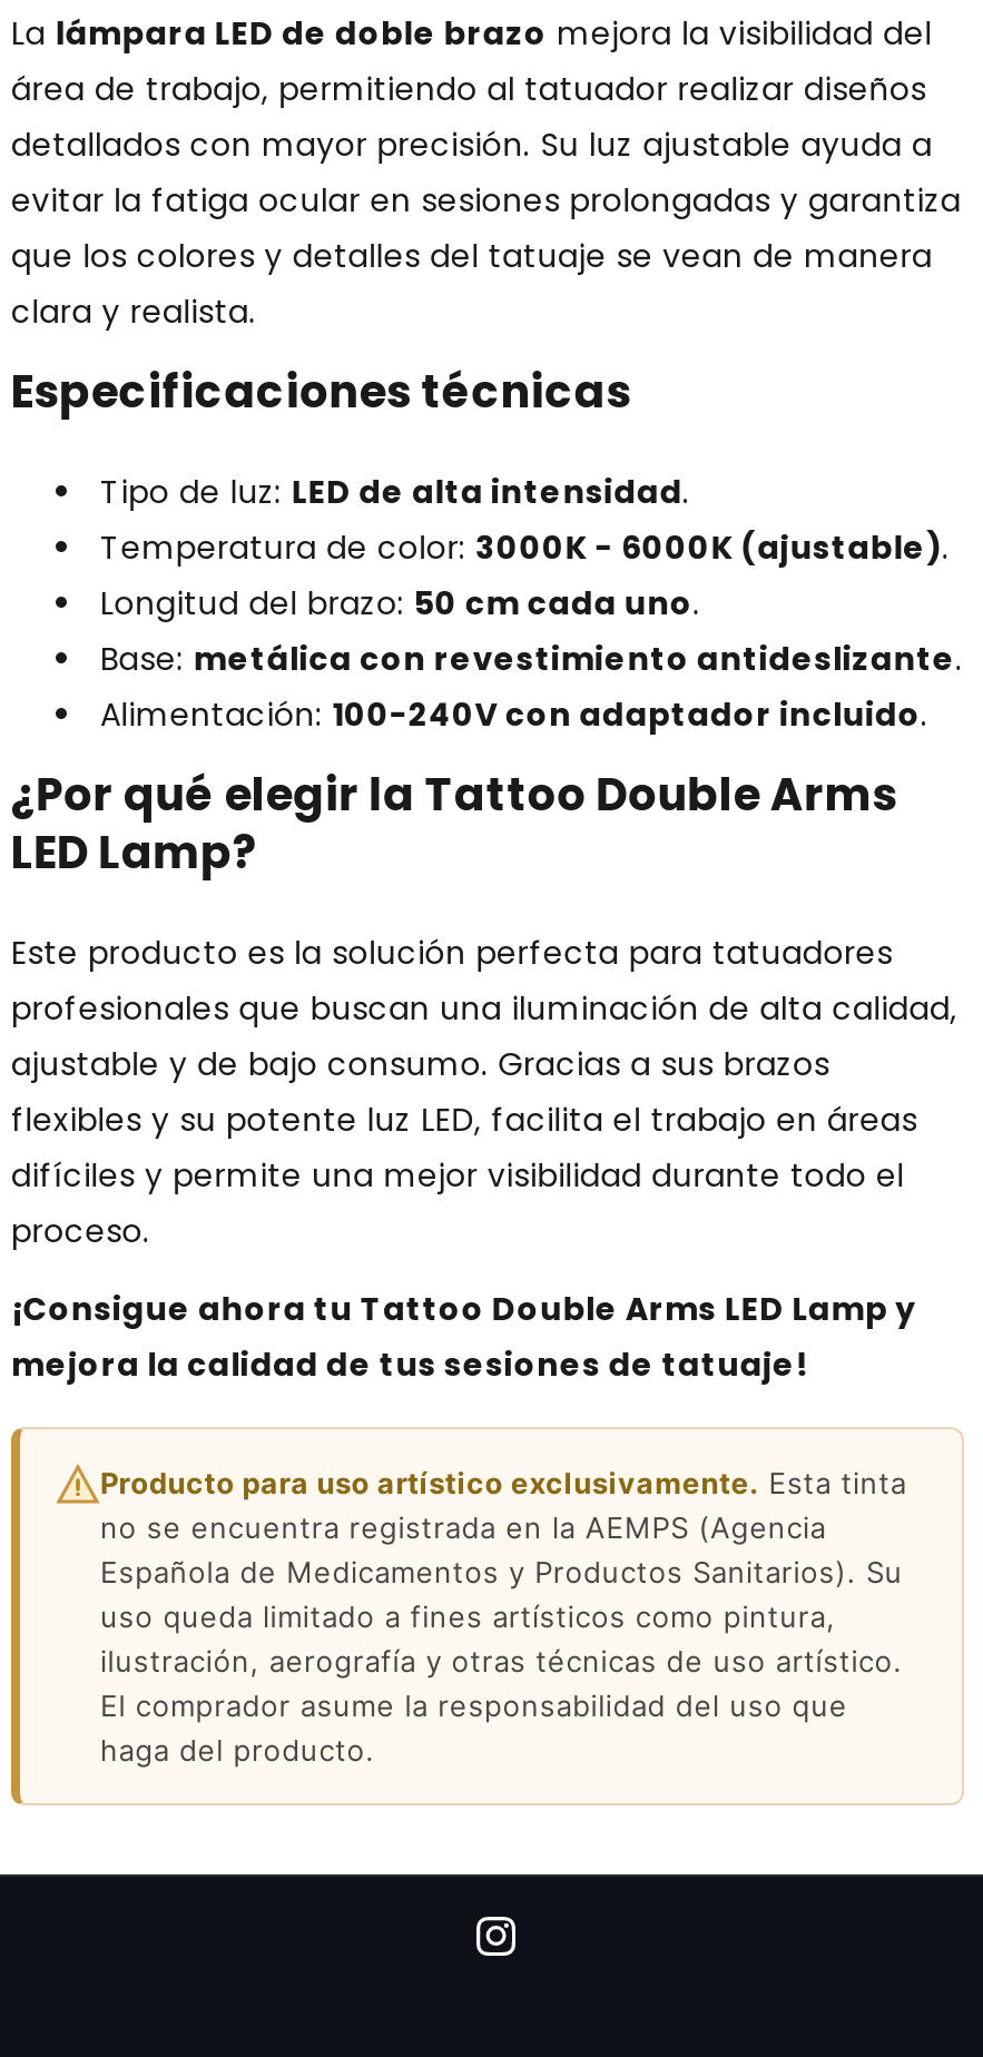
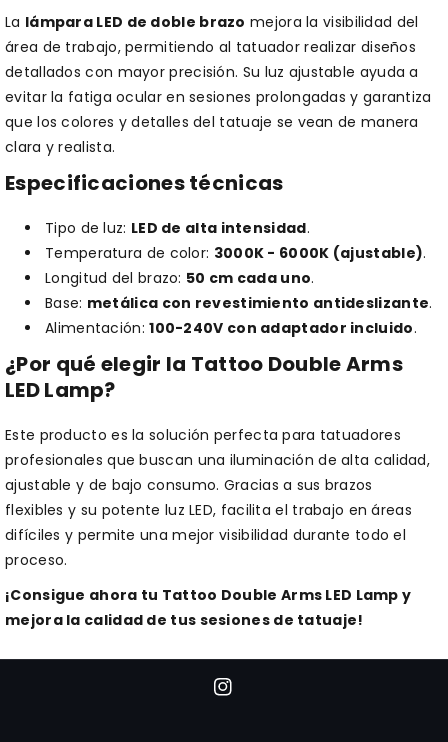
- [image]
- Producto para uso artístico exclusivamente. Esta tinta
- no se encuentra registrada en la AEMPS (Agencia
- Española de Medicamentos y Productos Sanitarios). Su
- uso queda limitado a fines artísticos como pintura,
- ilustración, aerografía y otras técnicas de uso artístico.
- El comprador asume la responsabilidad del uso que
- haga del producto.
